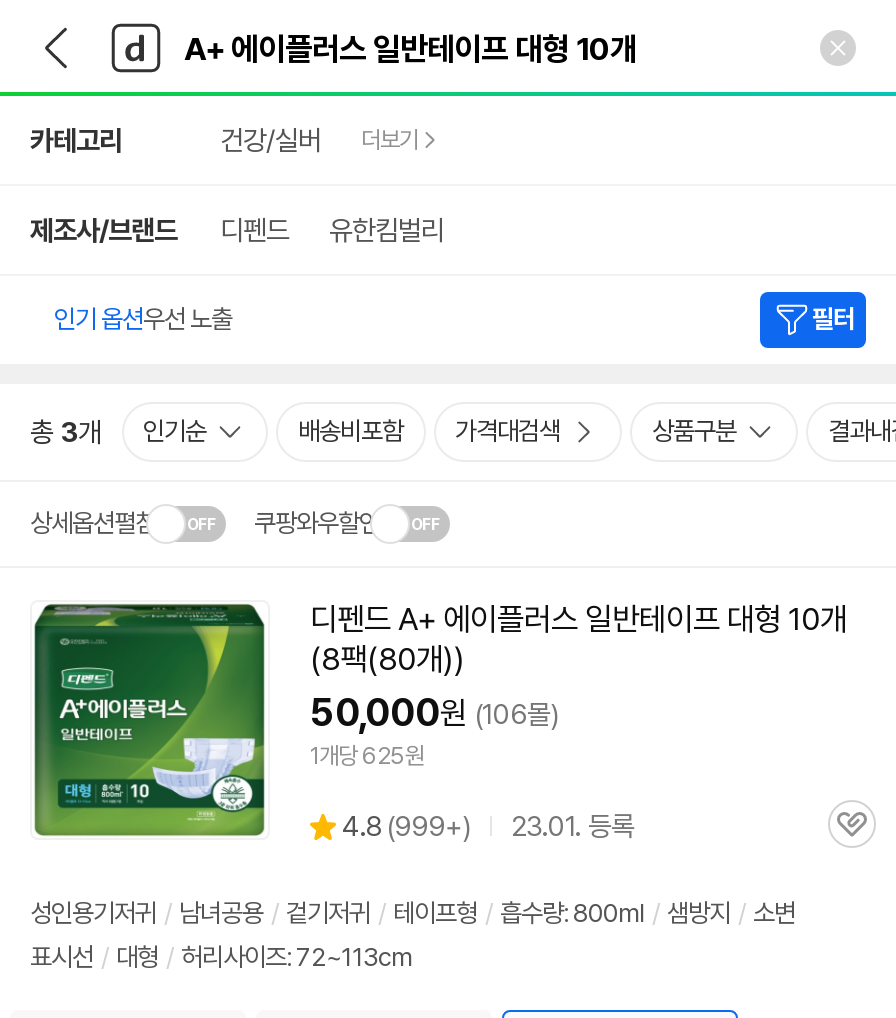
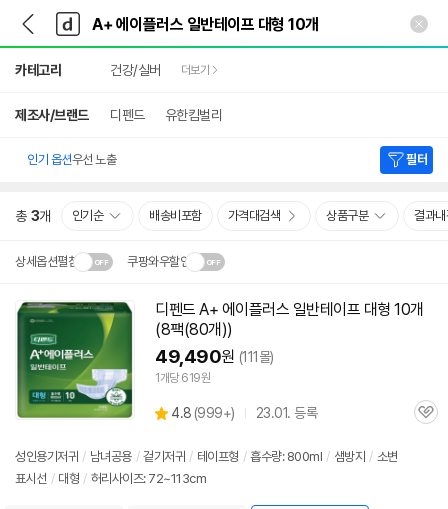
- 50,000원 (106몰)
+ 49,490원 (111몰)

- 1개당 625원
+ 1개당 619원
